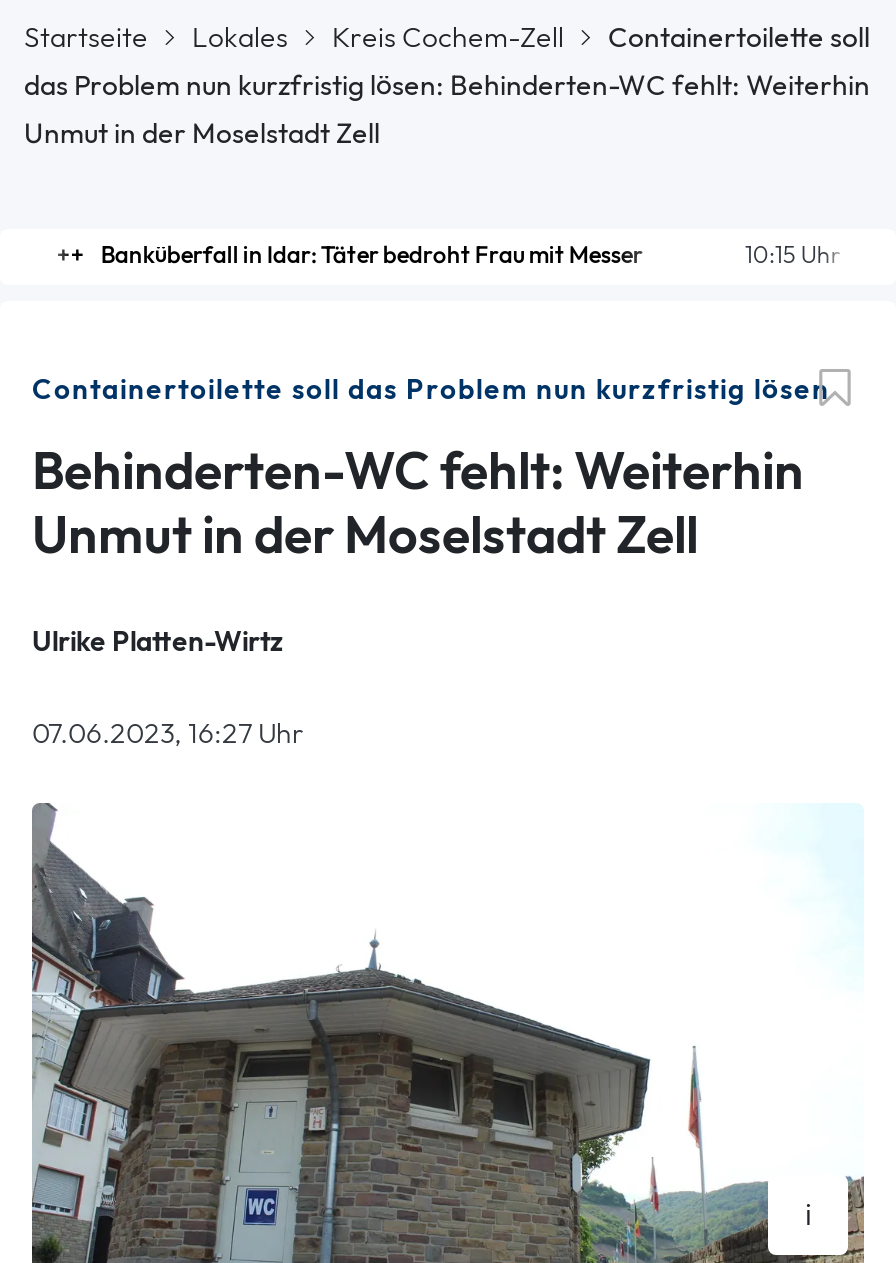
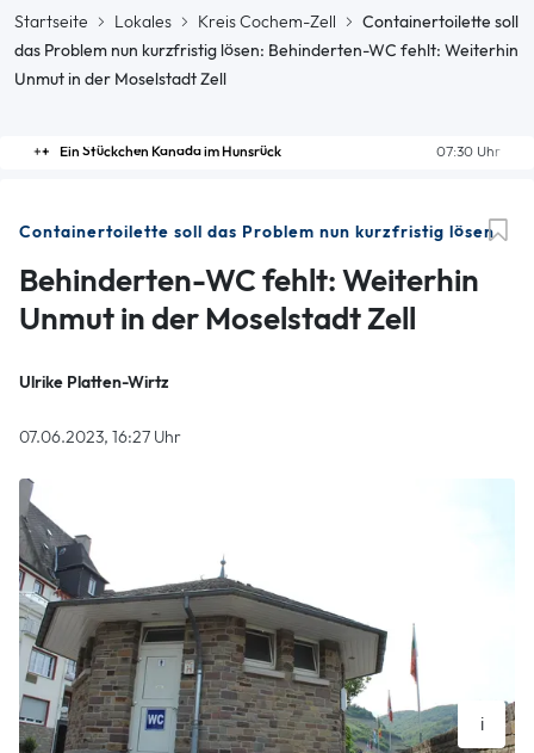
- 10:15 Uhr
- Banküberfall in Idar: Täter bedroht Frau mit Messer
+ 07:30 Uhr
+ Ein Stückchen Kanada im Hunsrück
